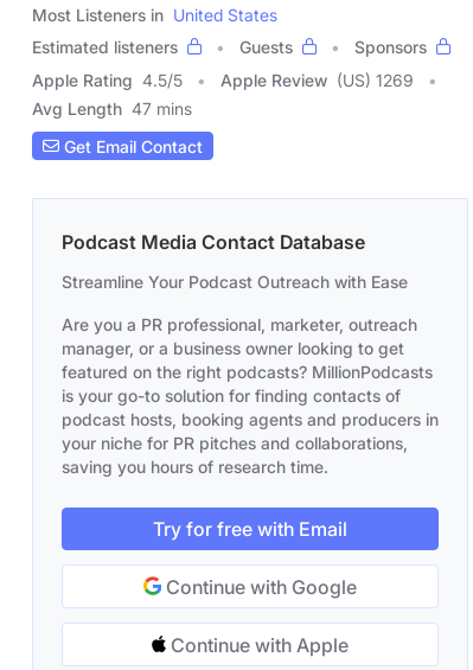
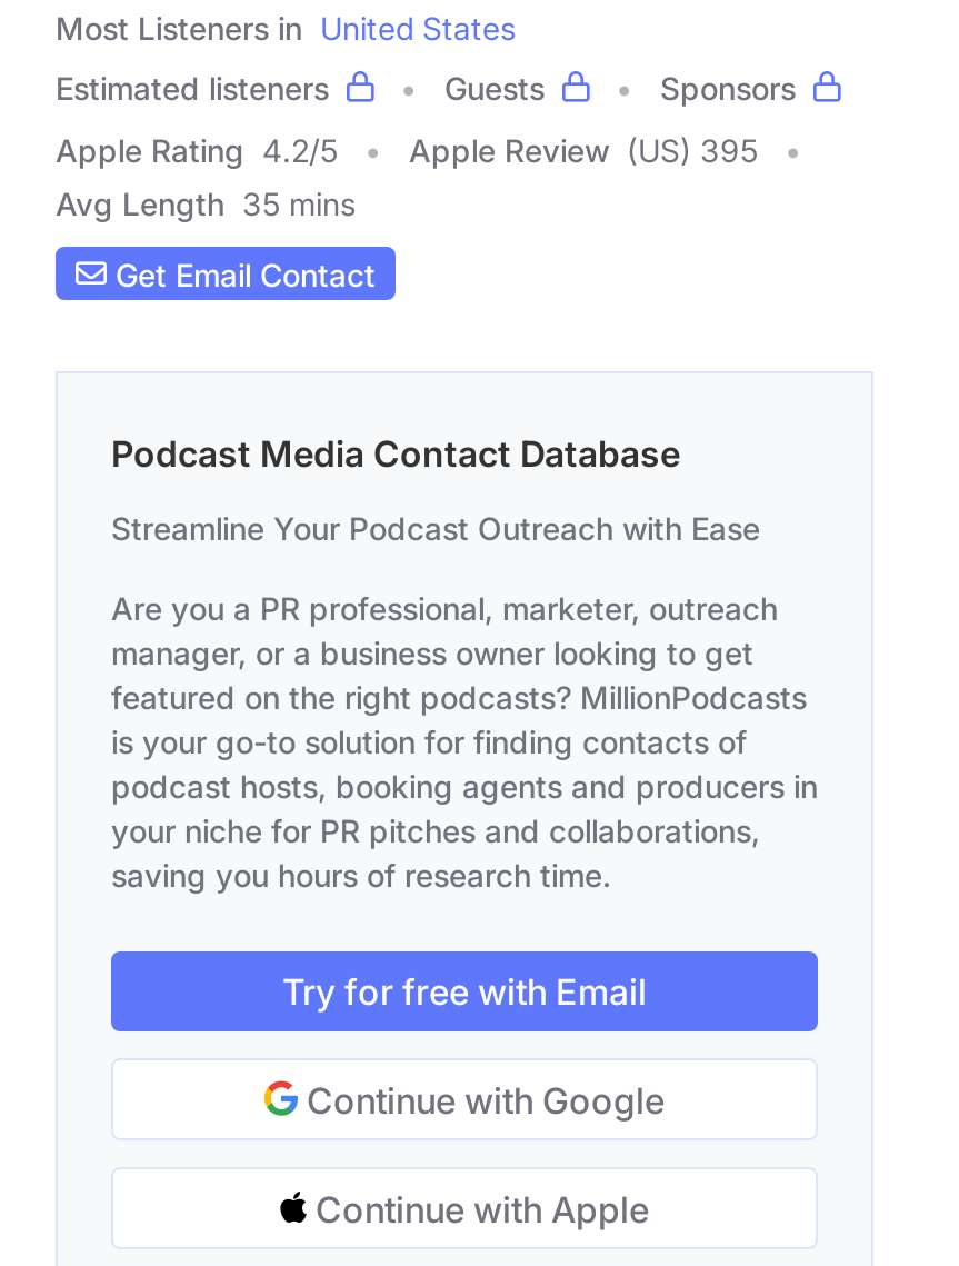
- Apple Rating 4.5/5
+ Apple Rating 4.2/5

- Apple Review (US) 1269
+ Apple Review (US) 395

- Avg Length 47 mins
+ Avg Length 35 mins
